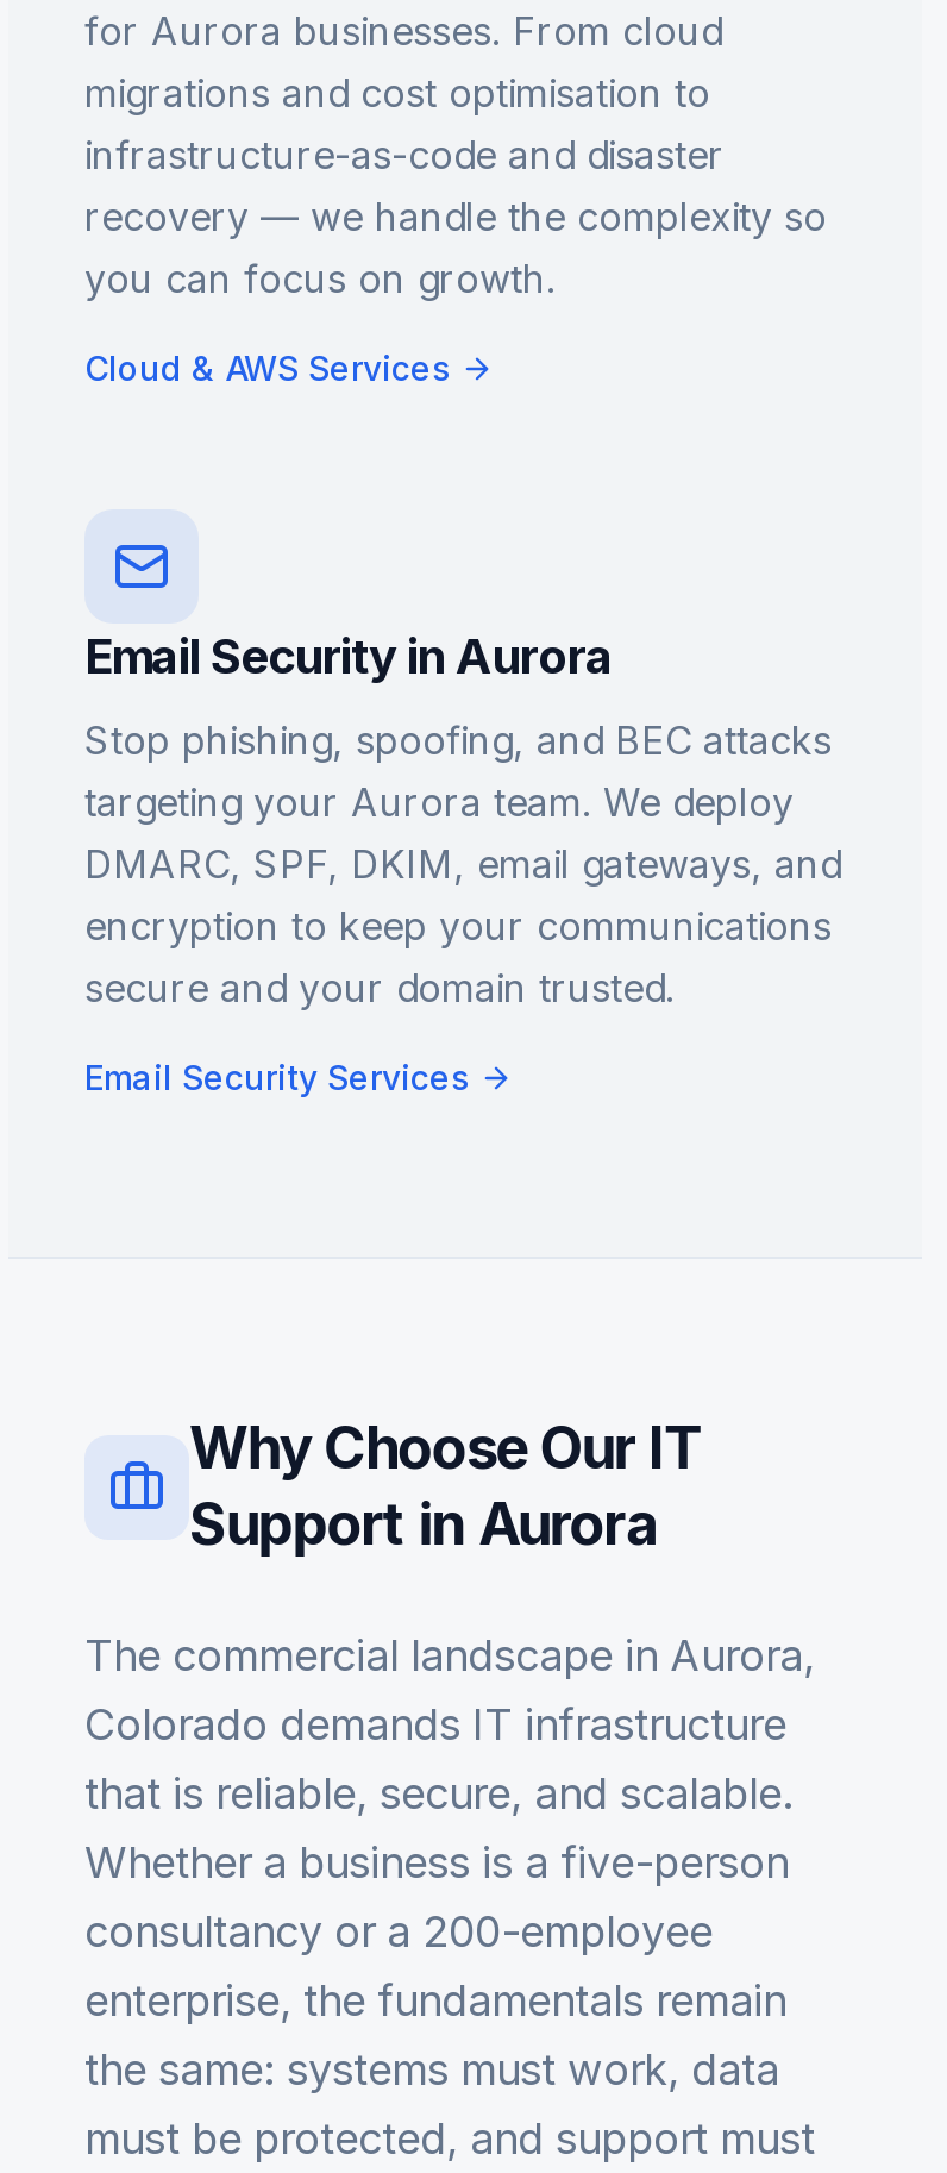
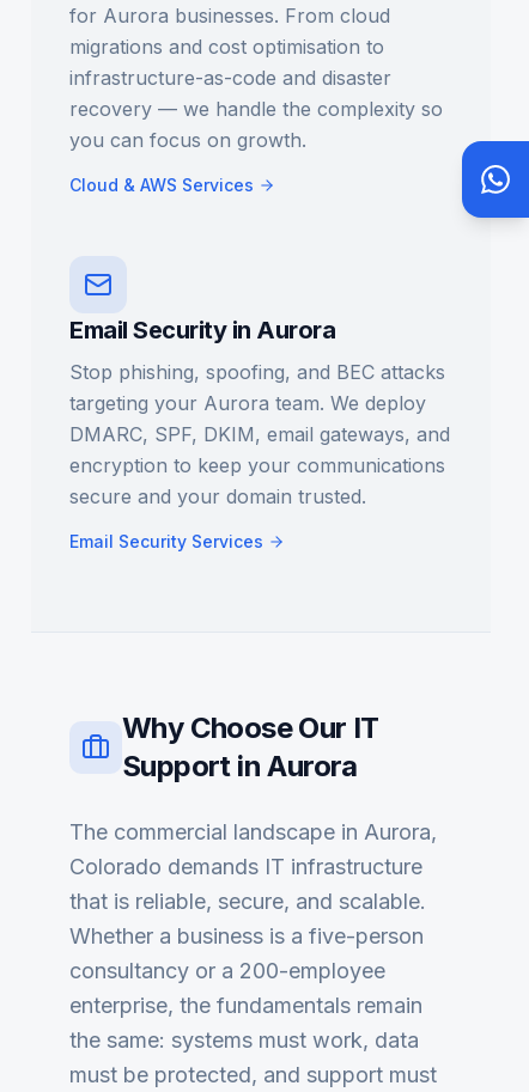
+ [image]
